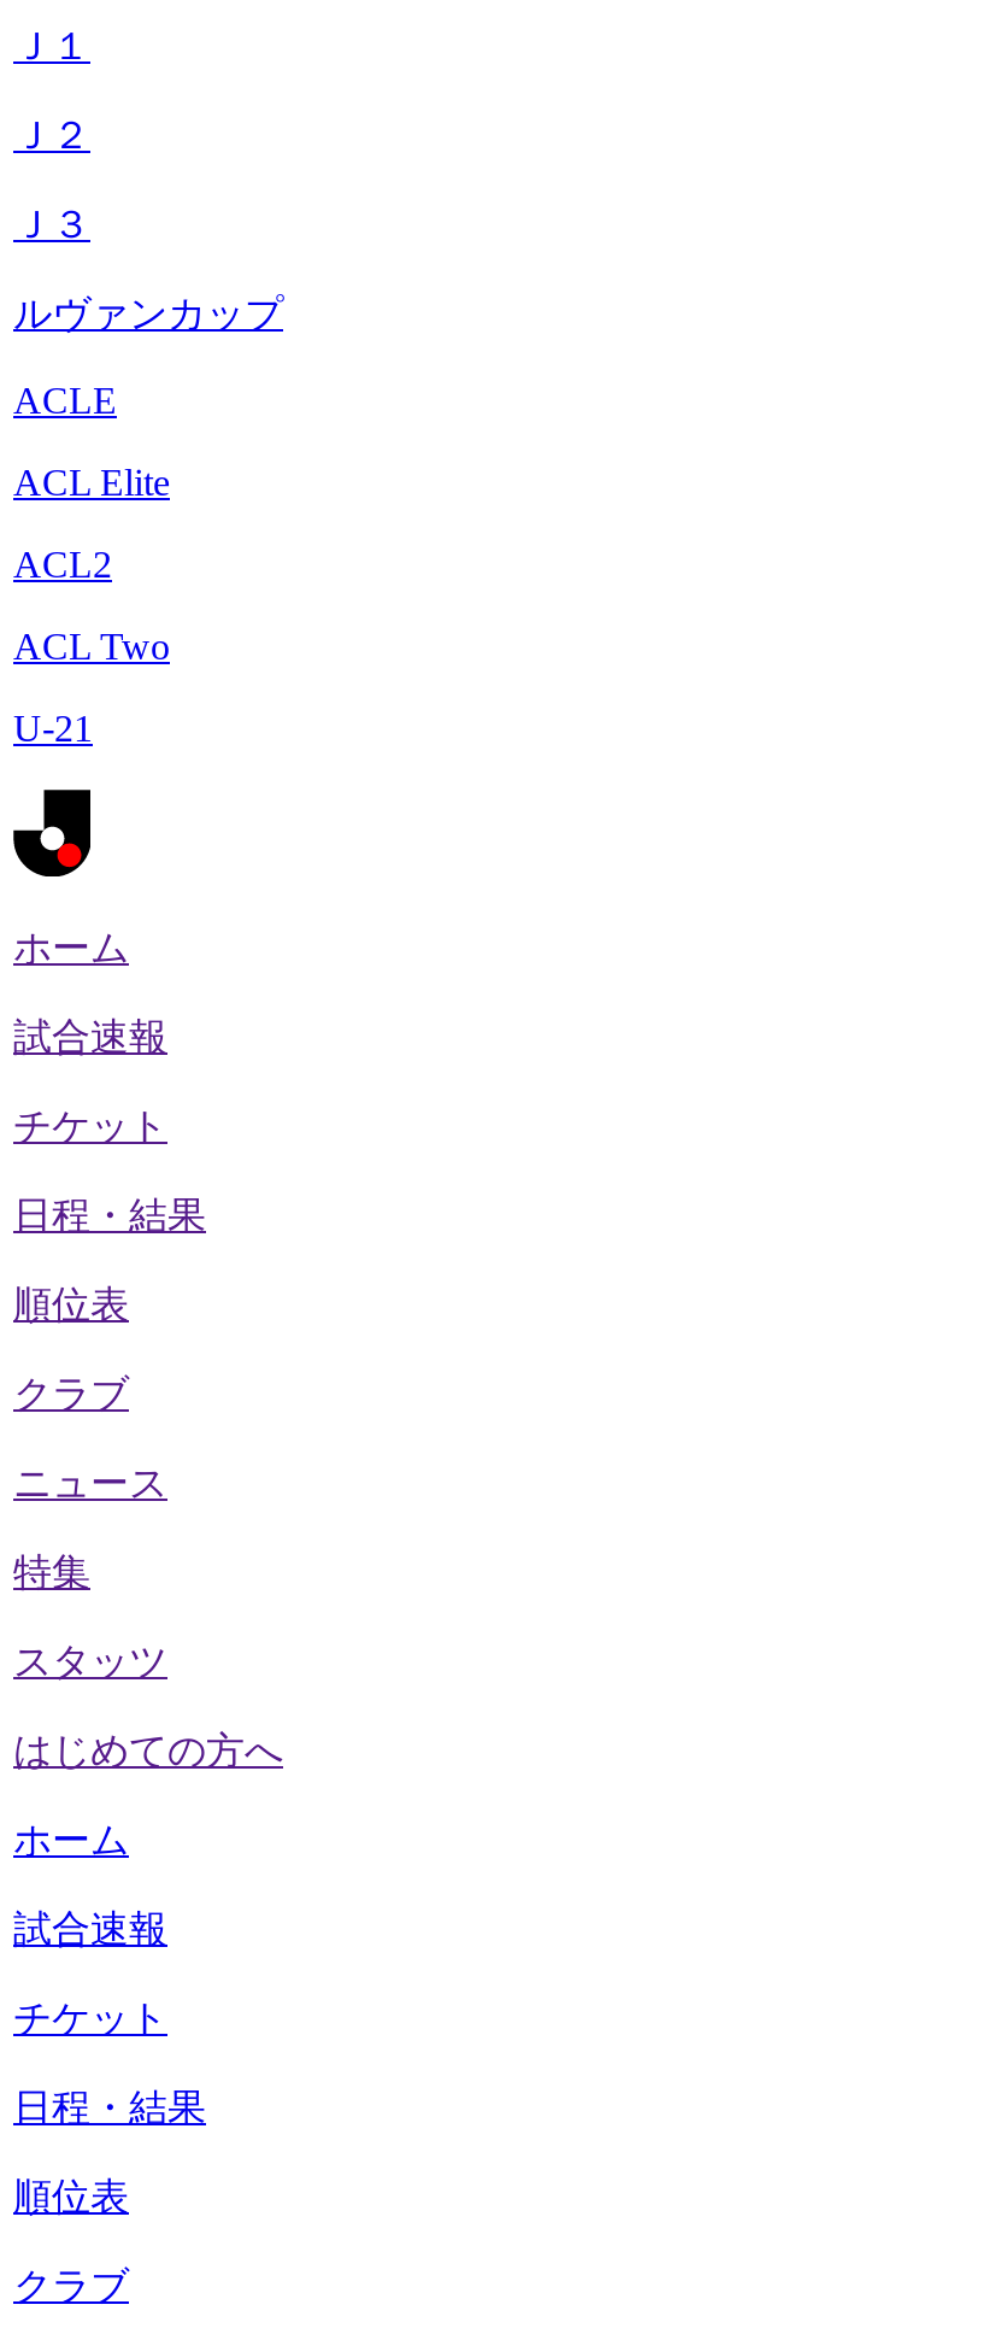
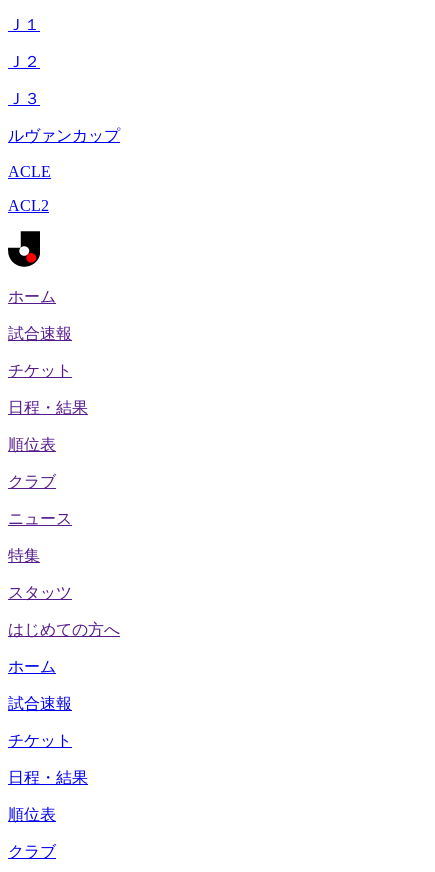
- ACL Elite

- ACL Two
- U-21
